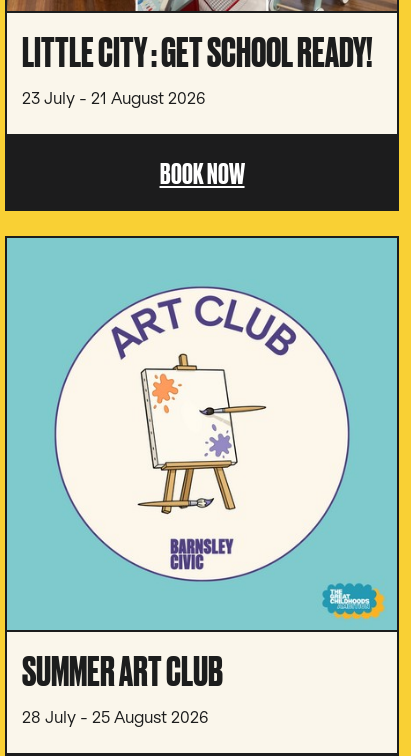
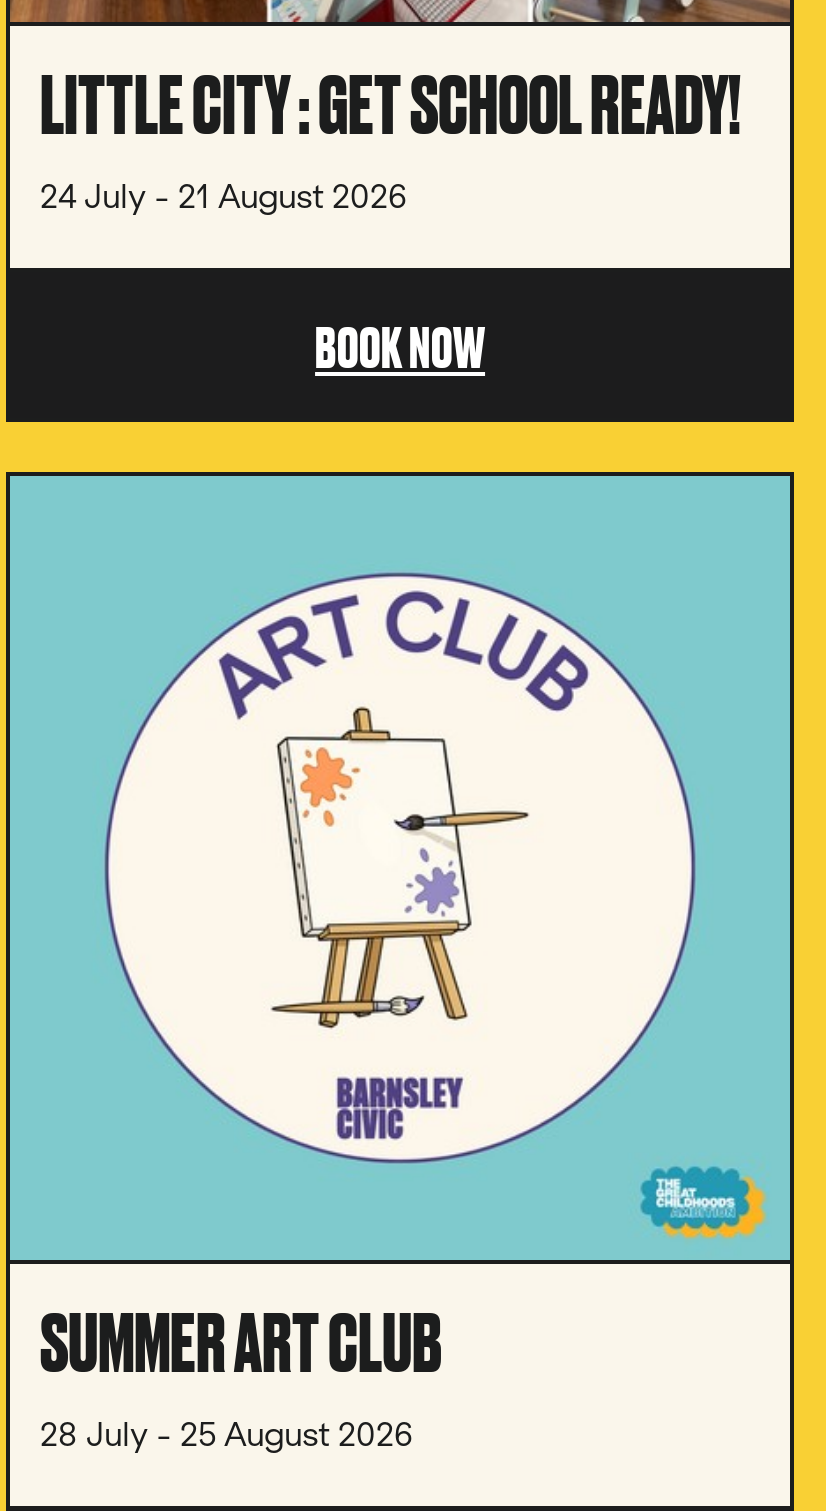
- 23 July - 21 August 2026
+ 24 July - 21 August 2026
